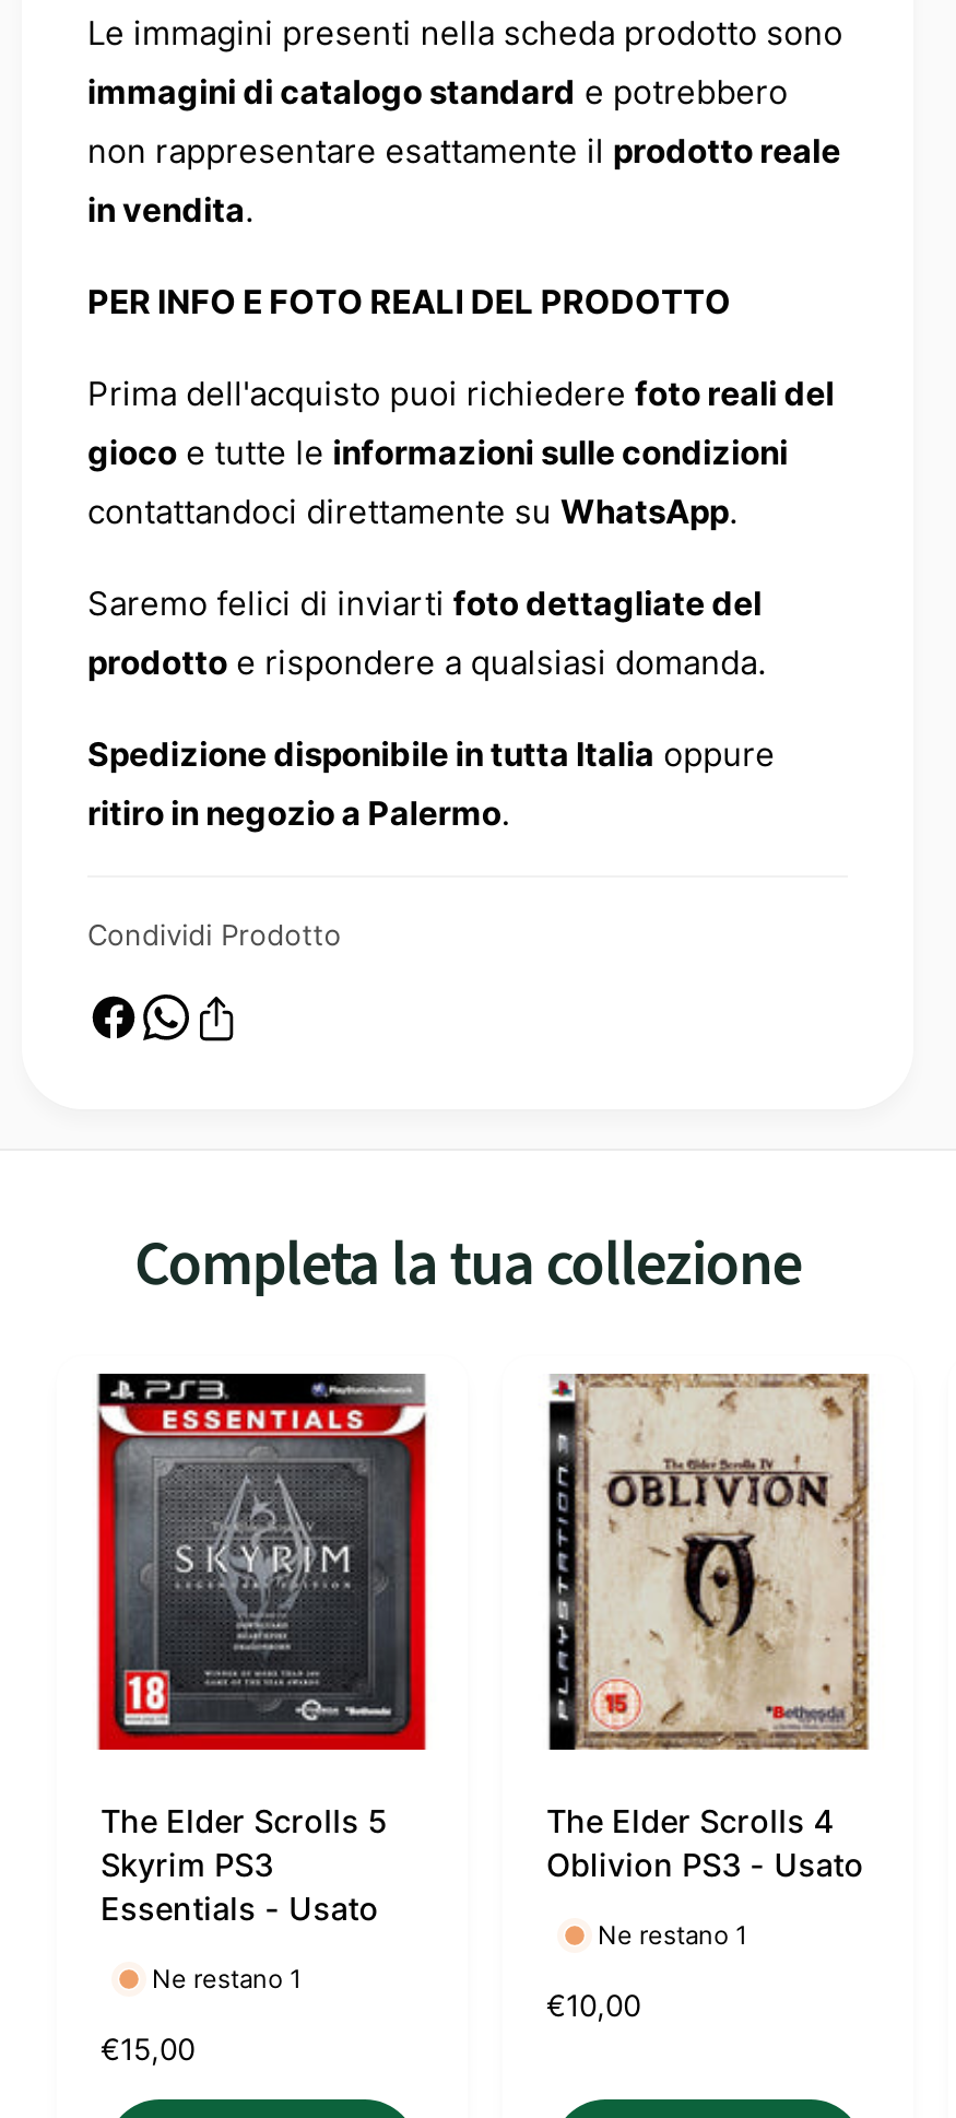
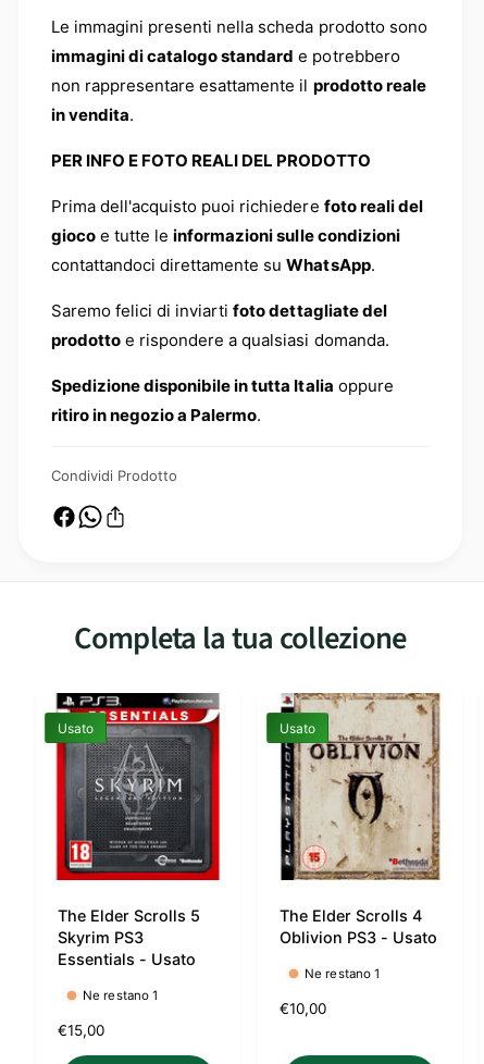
+ Usato

+ Usato
